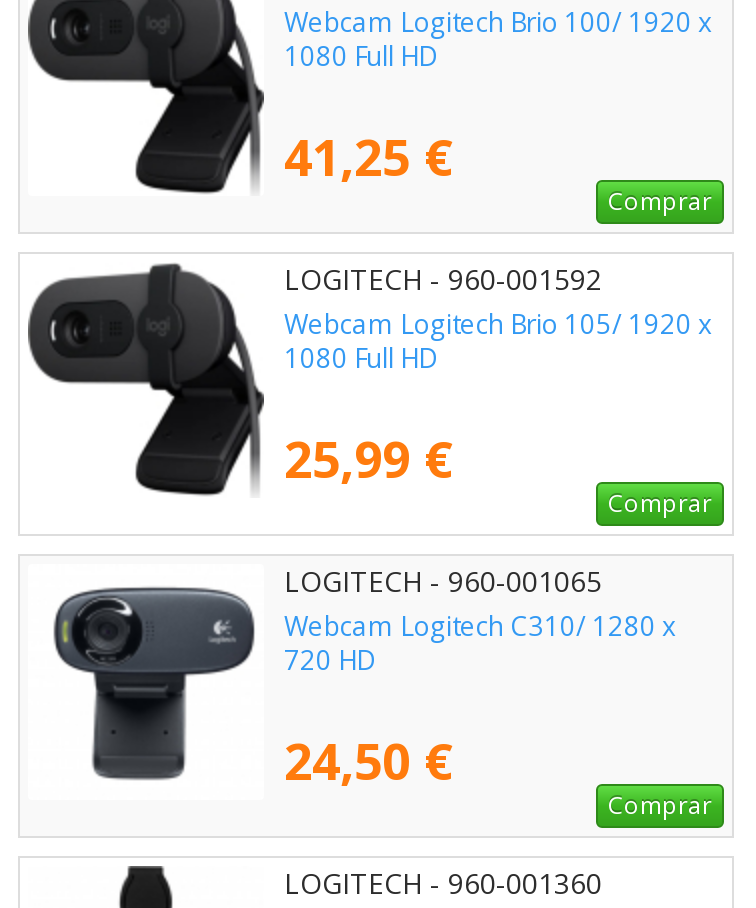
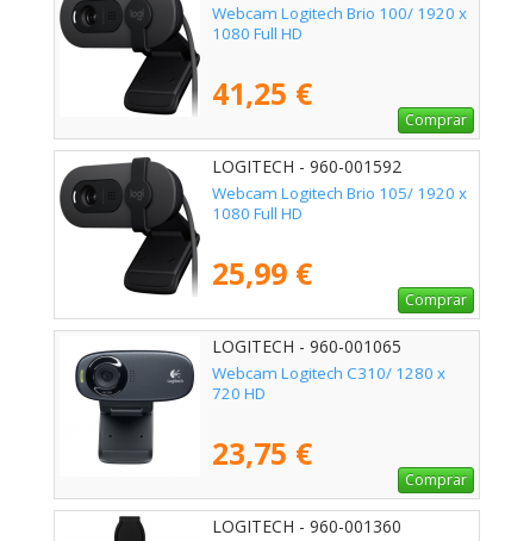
- 24,50 €
+ 23,75 €
